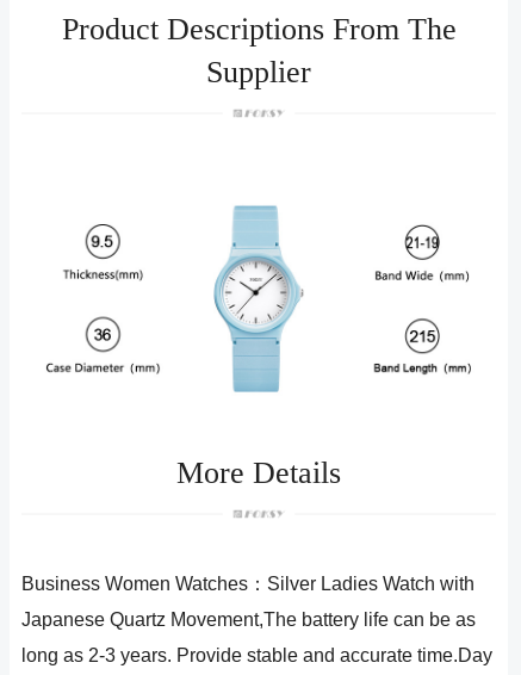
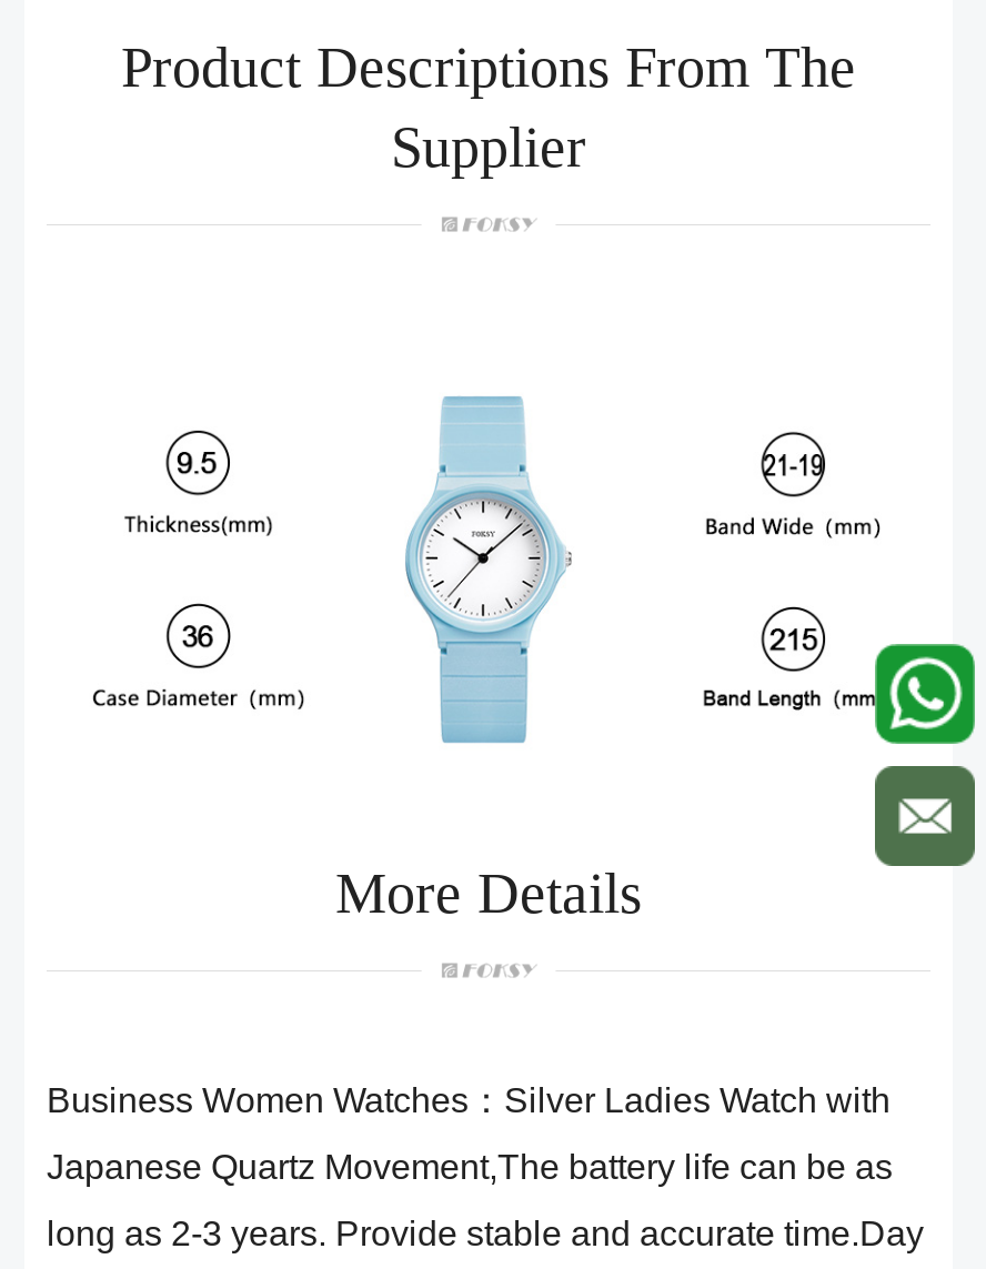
+ [image]

+ [image]
